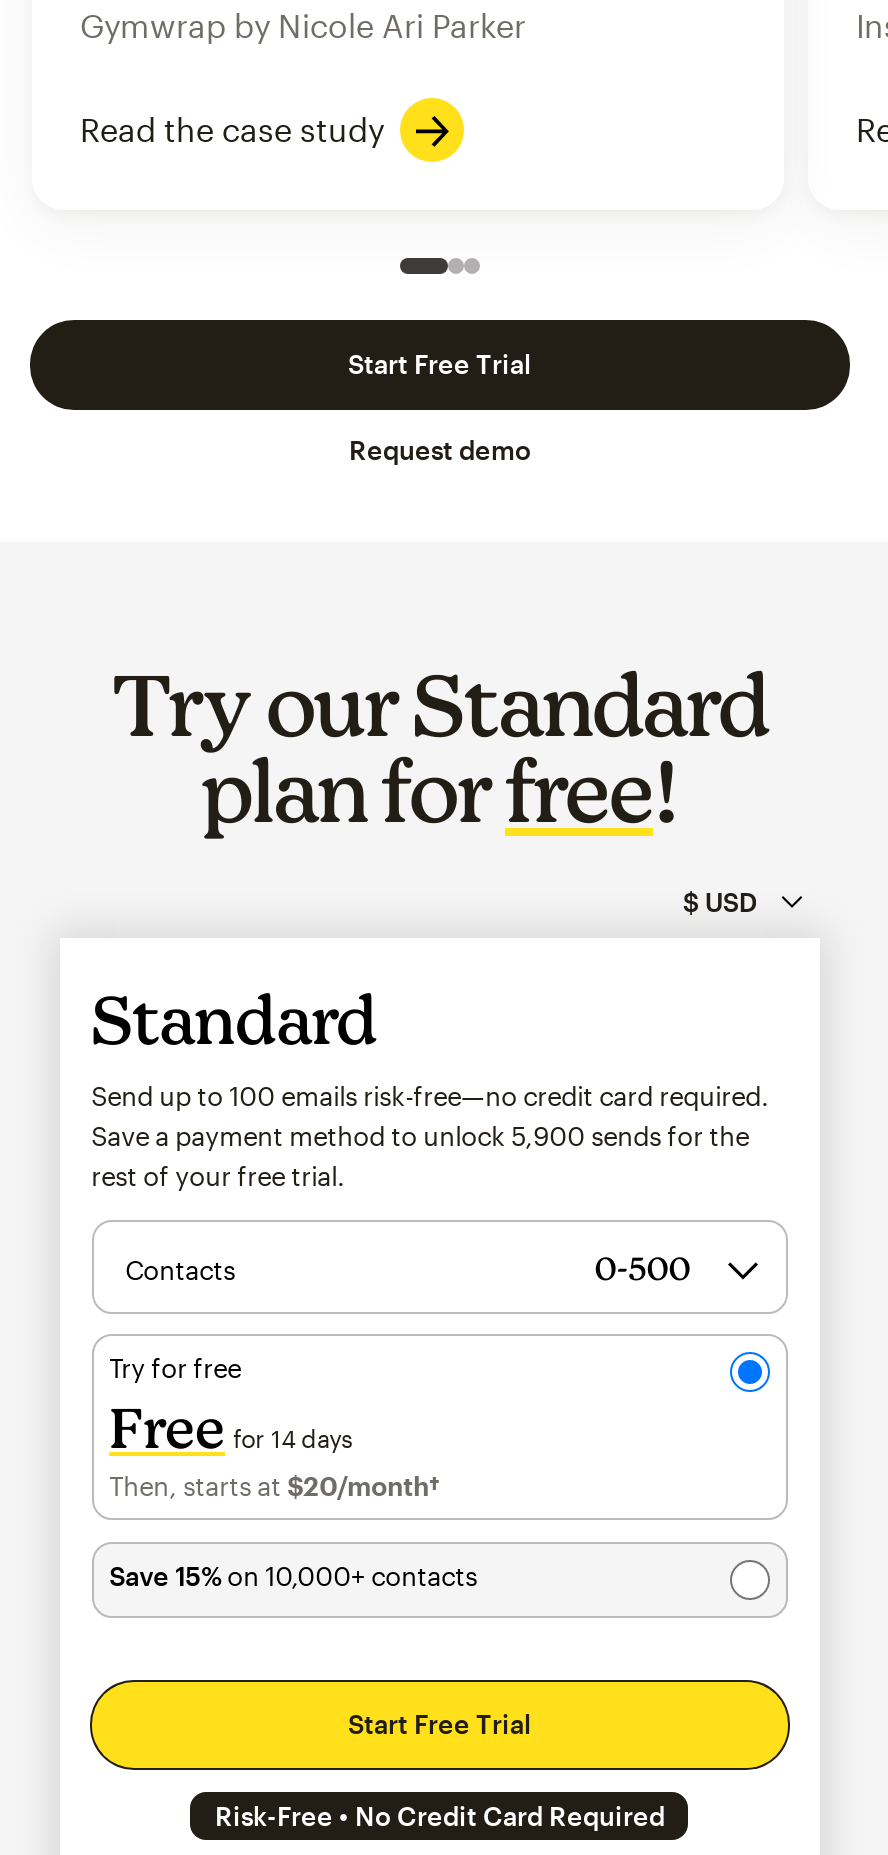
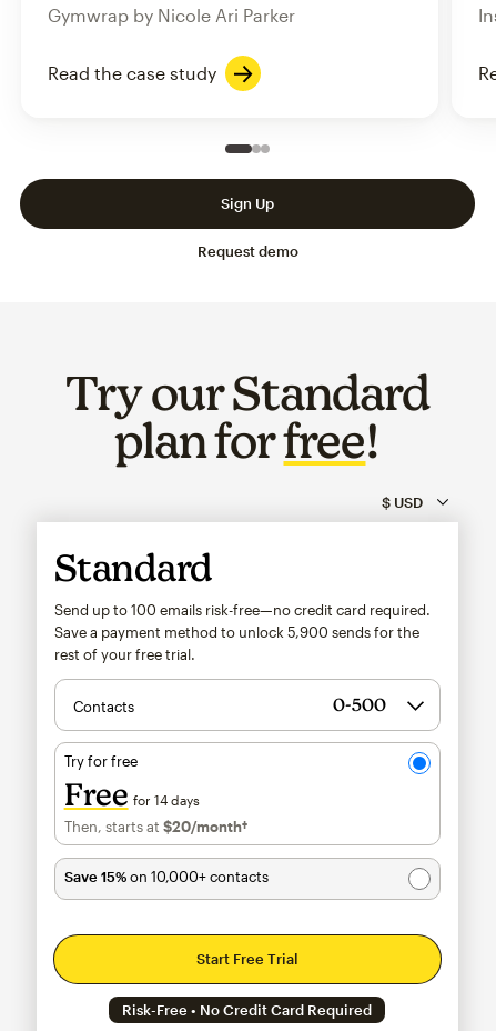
- Start Free Trial
+ Sign Up
